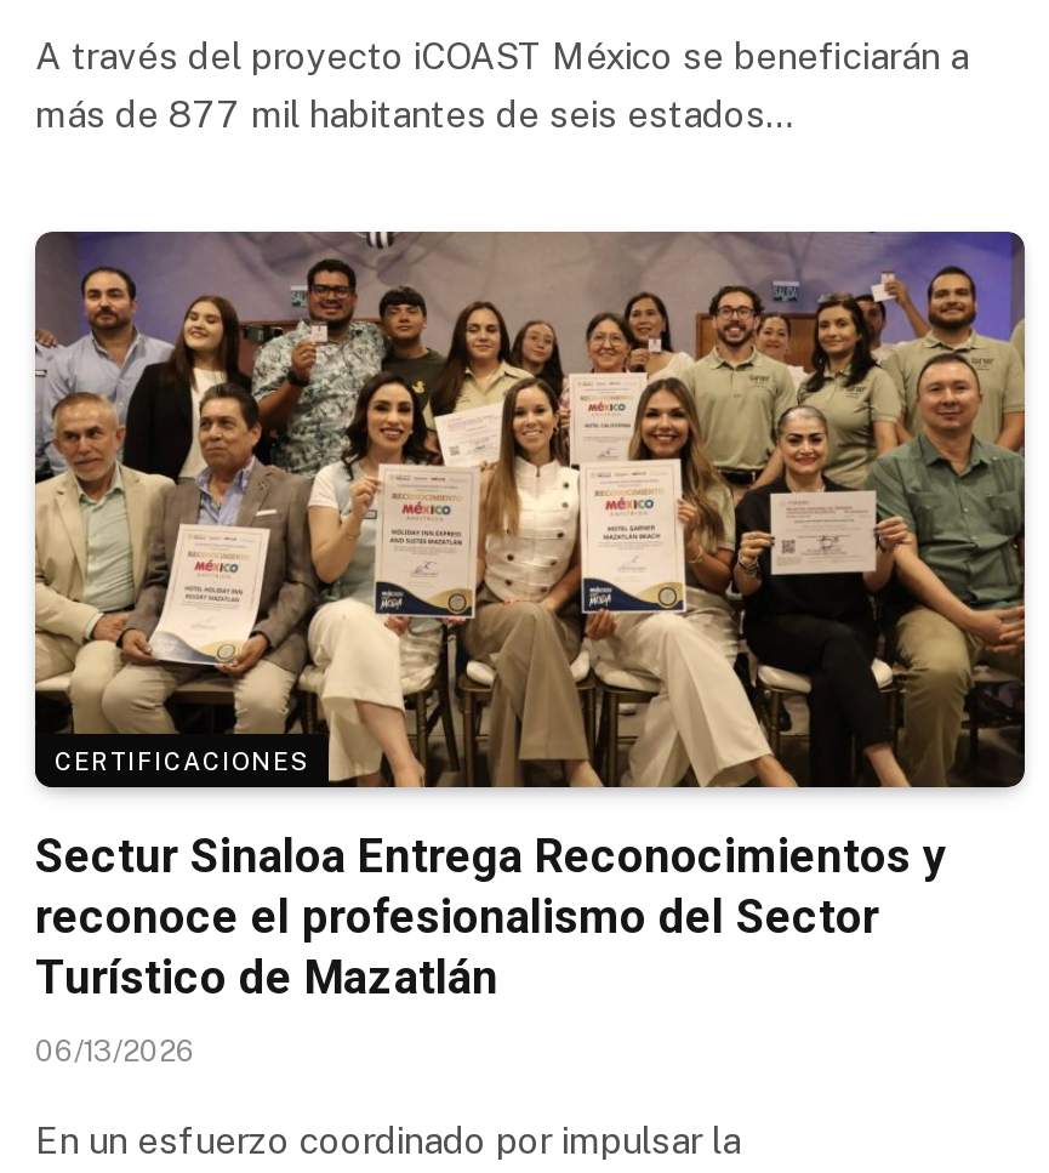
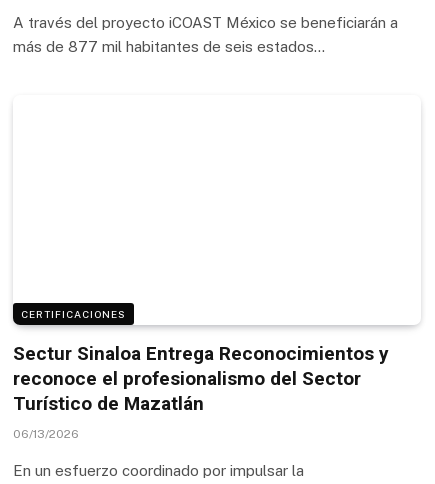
- [image]
